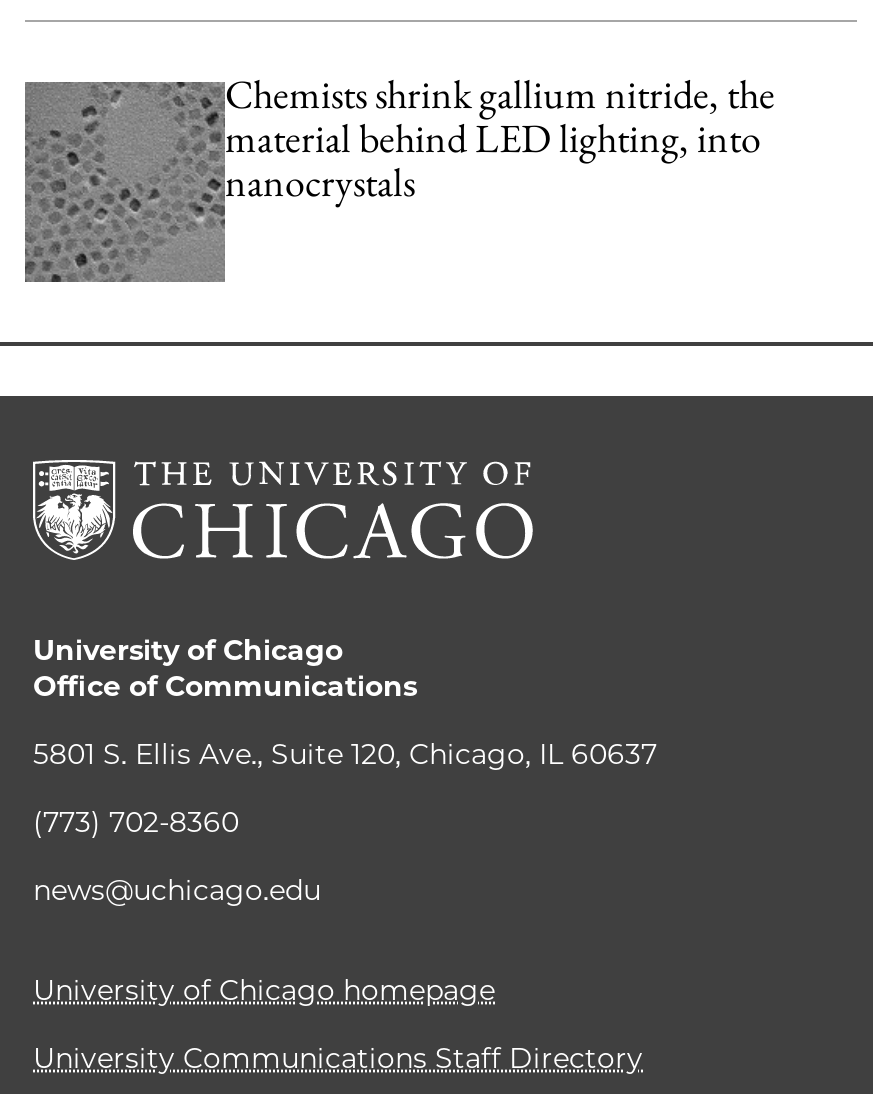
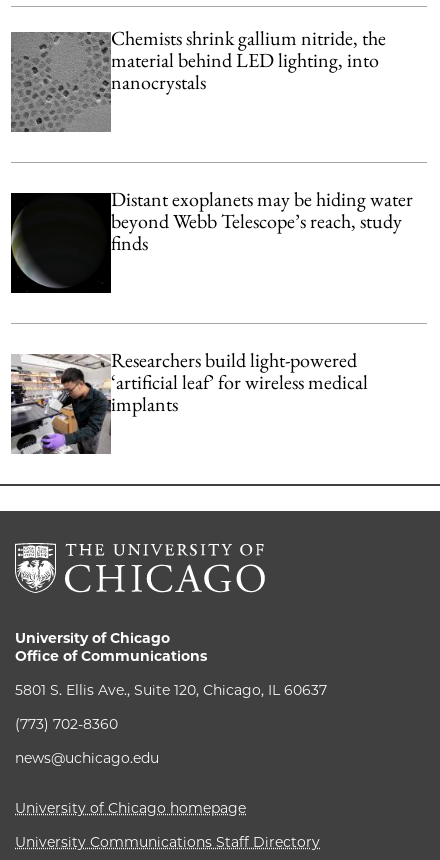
+ [image]
+ Distant exoplanets may be hiding water
+ beyond Webb Telescope’s reach, study
+ finds

+ [image]
+ Researchers build light-powered
+ ‘artificial leaf’ for wireless medical
+ implants
